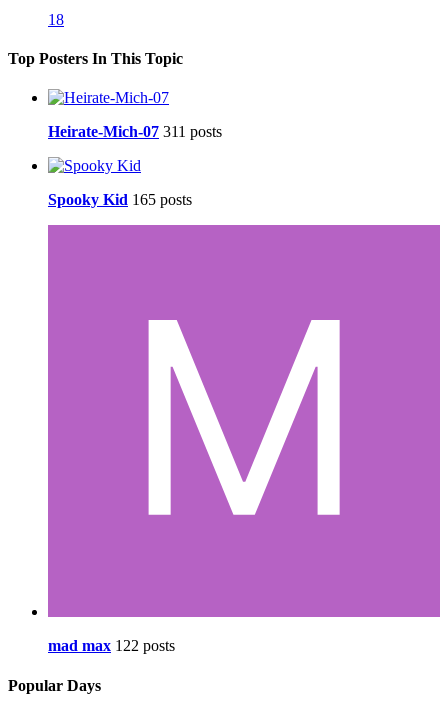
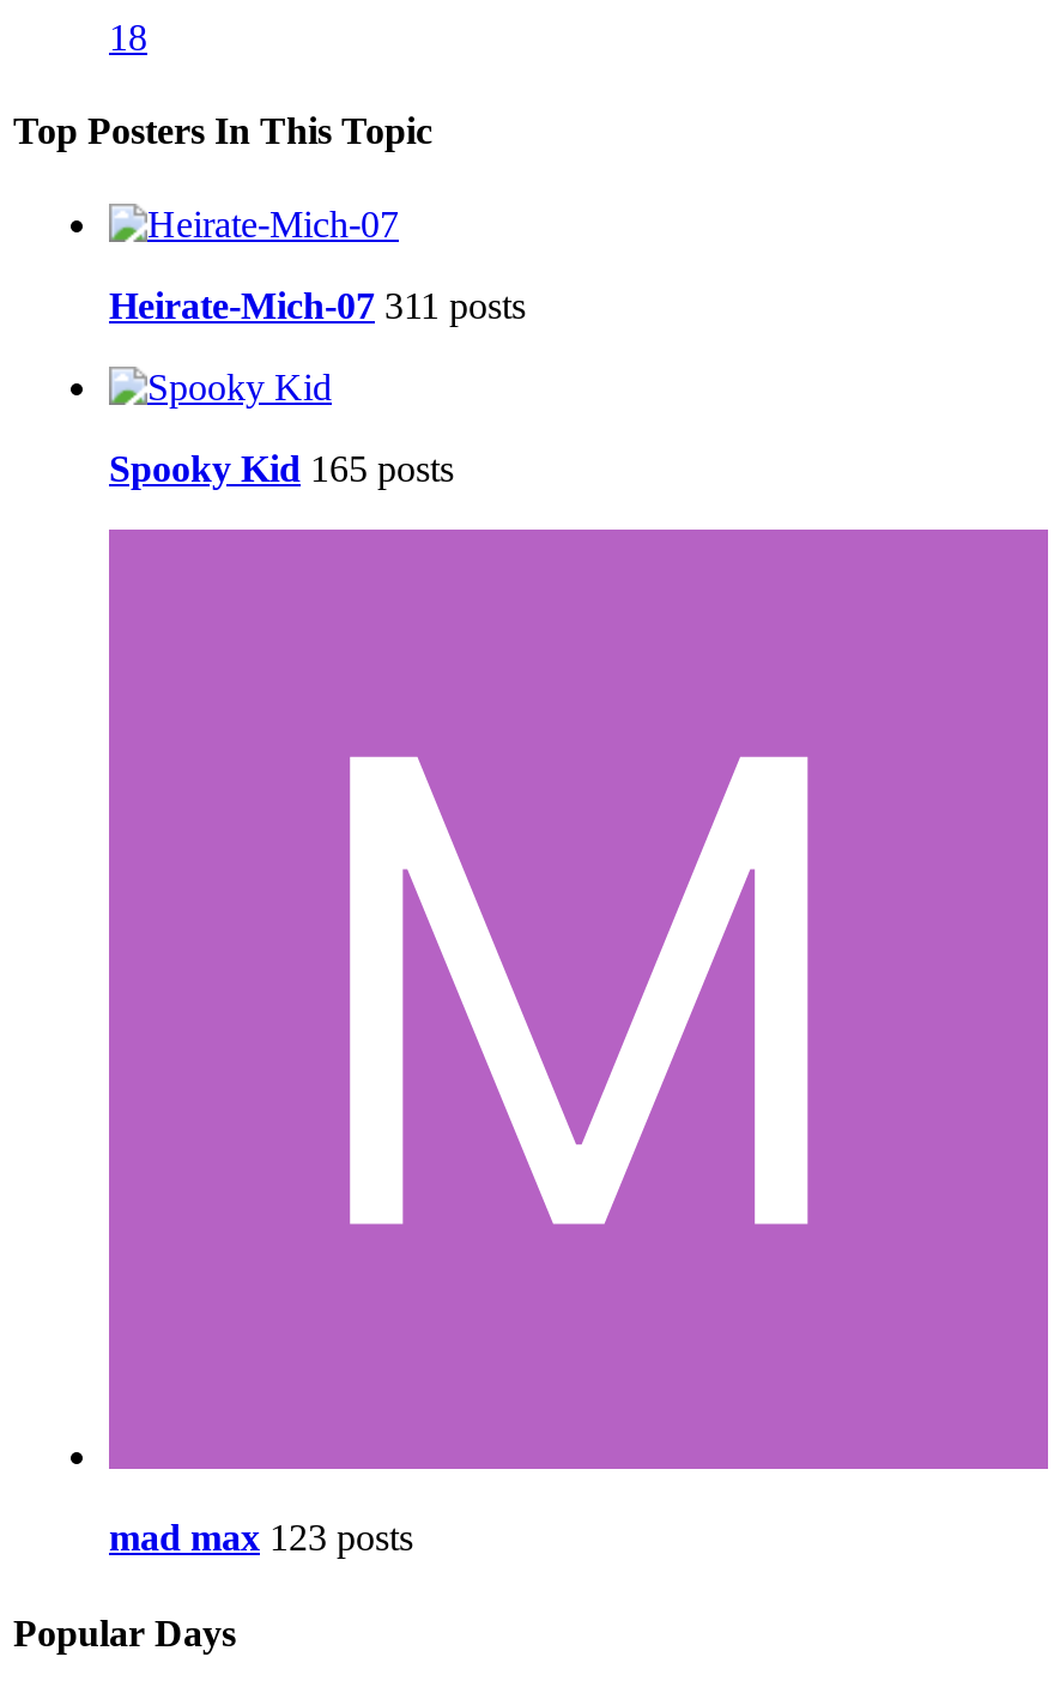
- mad max 122 posts
+ mad max 123 posts
